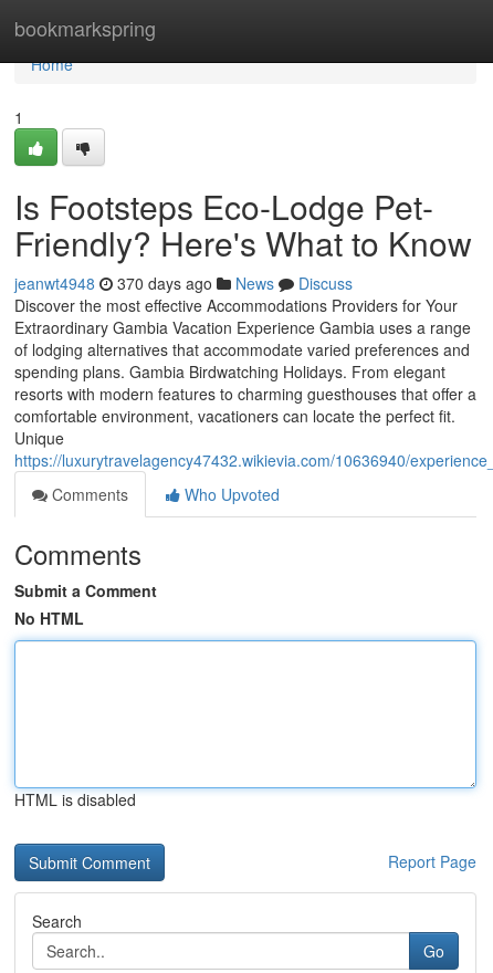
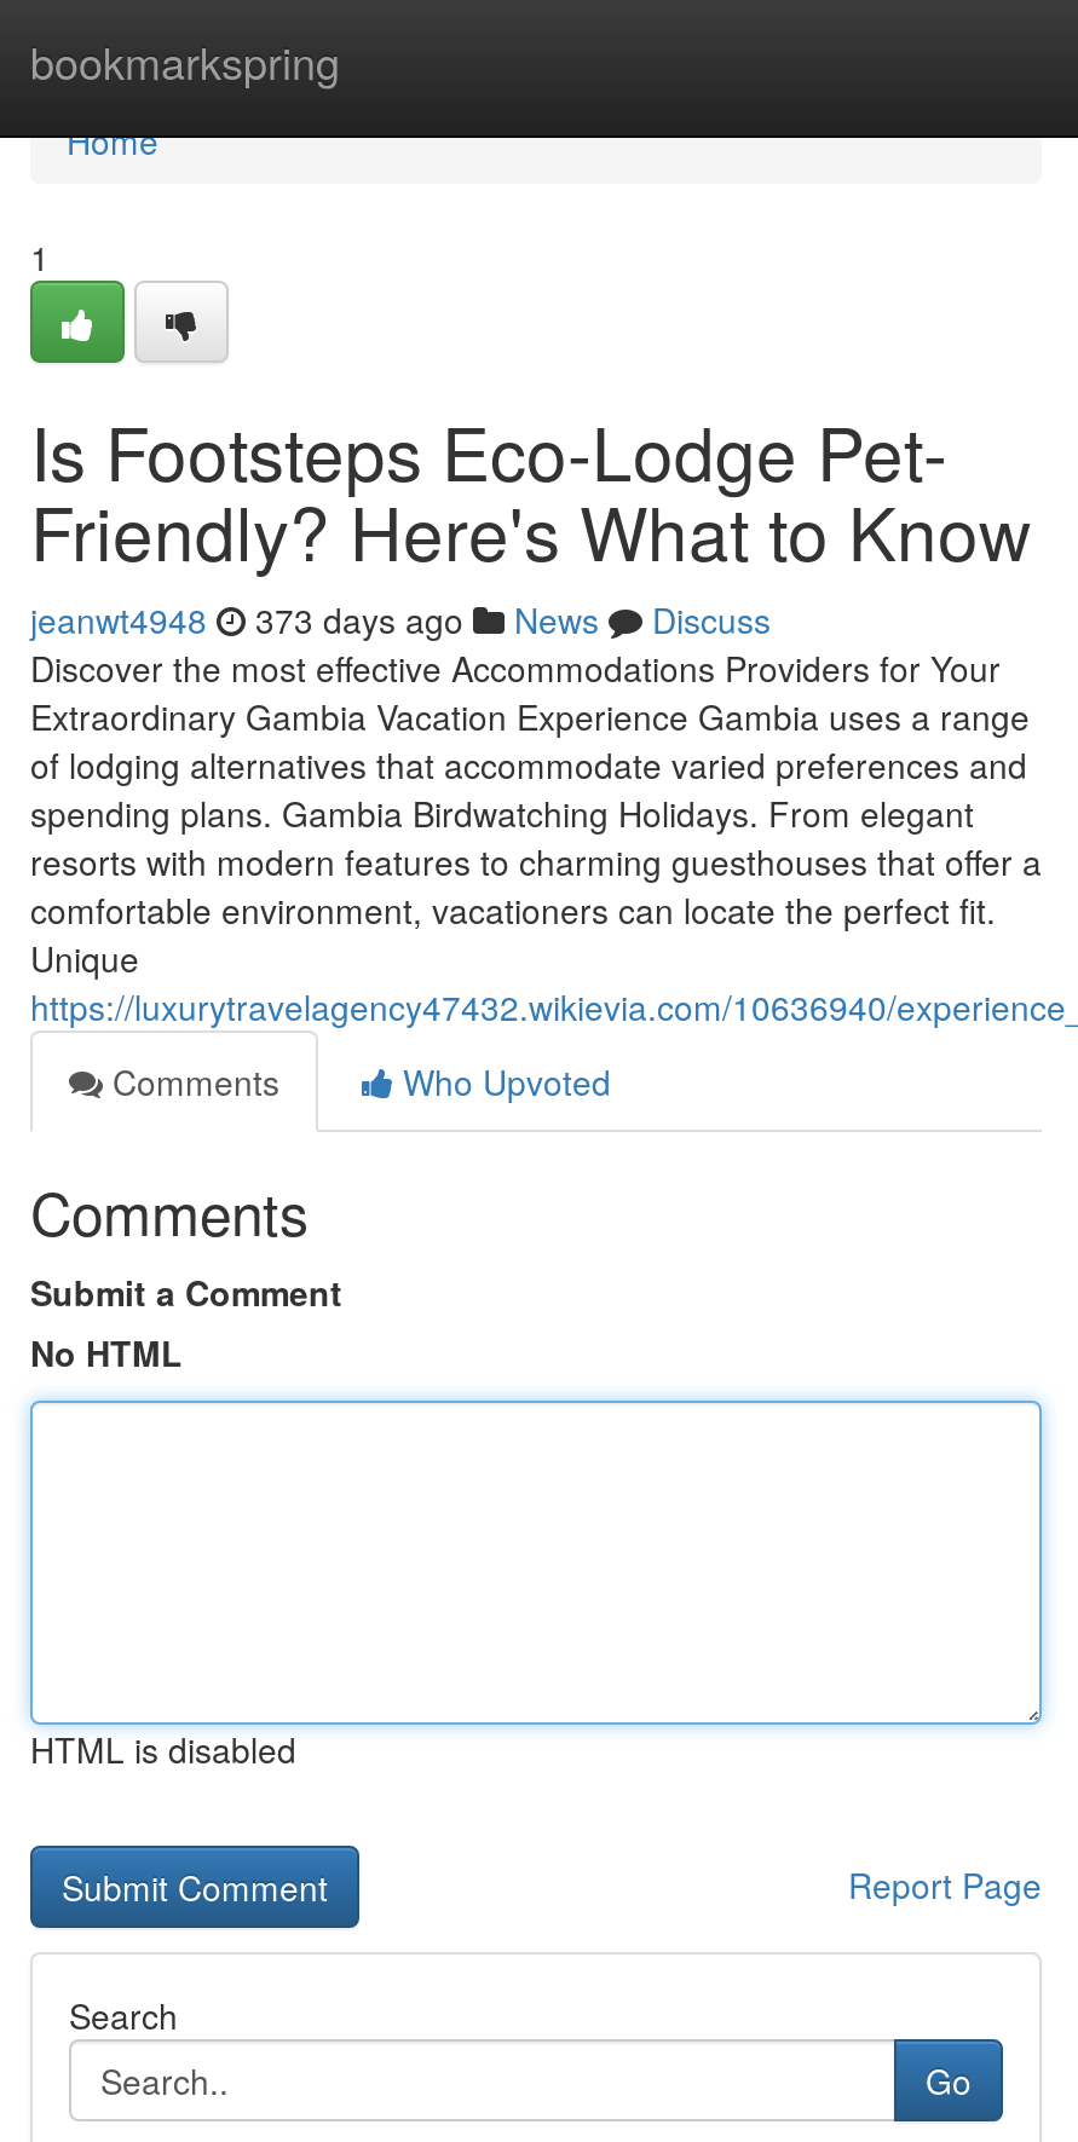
- jeanwt4948 370 days ago News Discuss
+ jeanwt4948 373 days ago News Discuss
